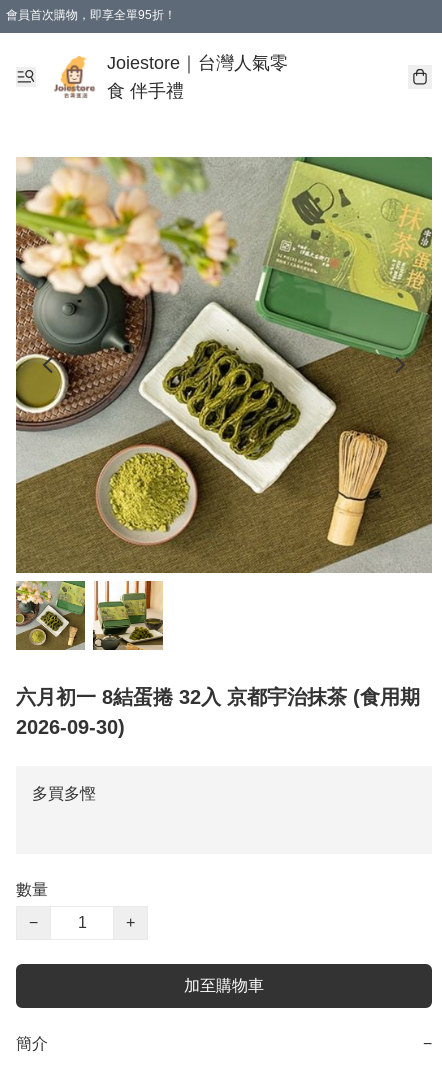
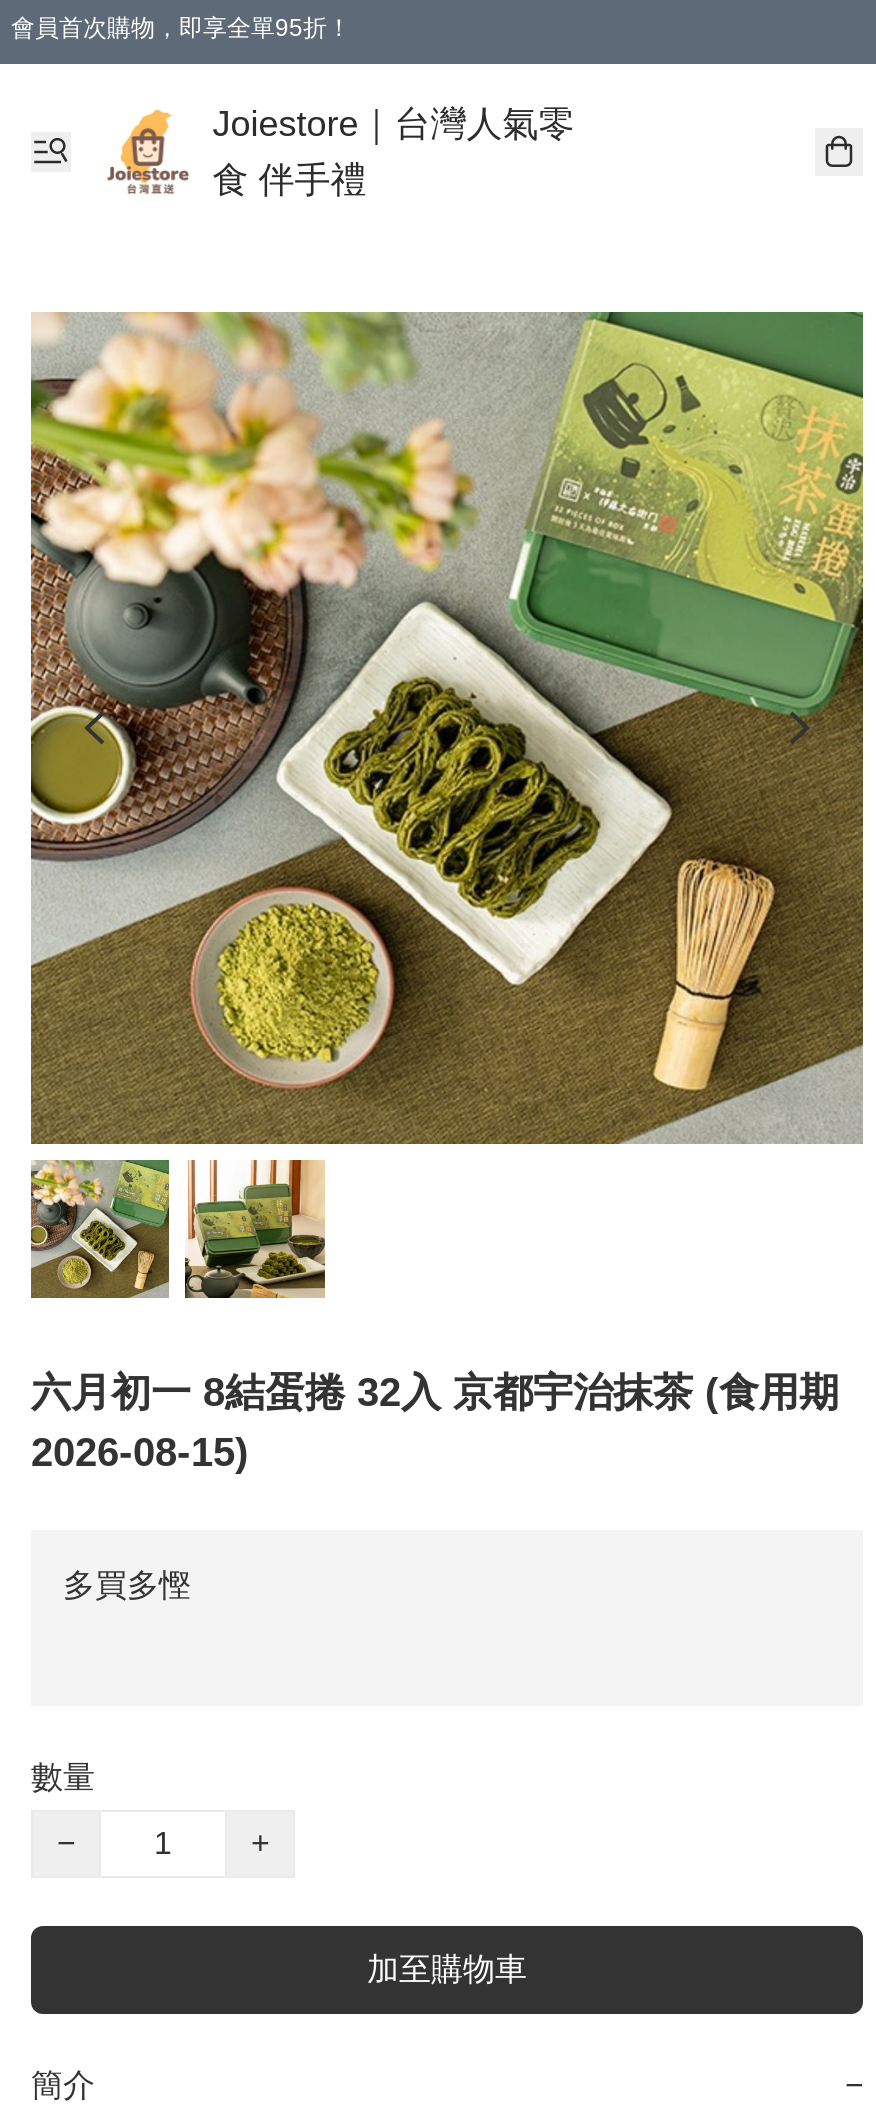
- 2026-09-30)
+ 2026-08-15)
